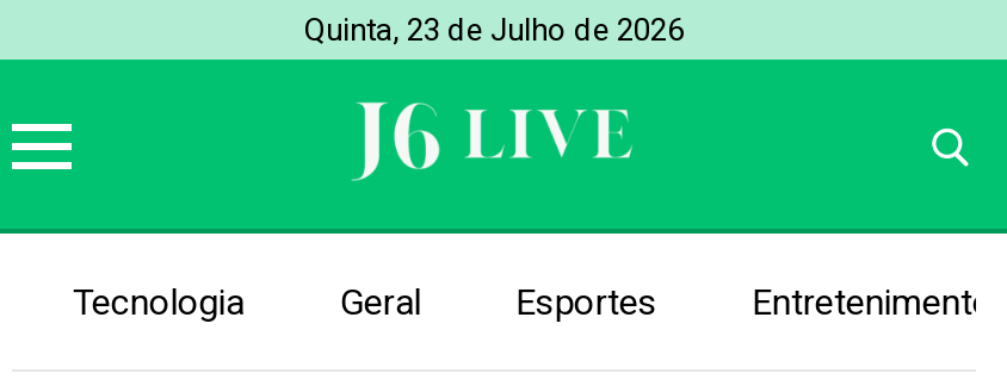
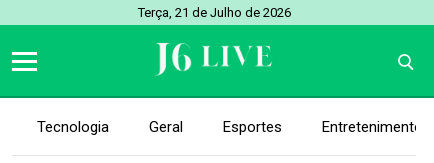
- Quinta, 23 de Julho de 2026
+ Terça, 21 de Julho de 2026
